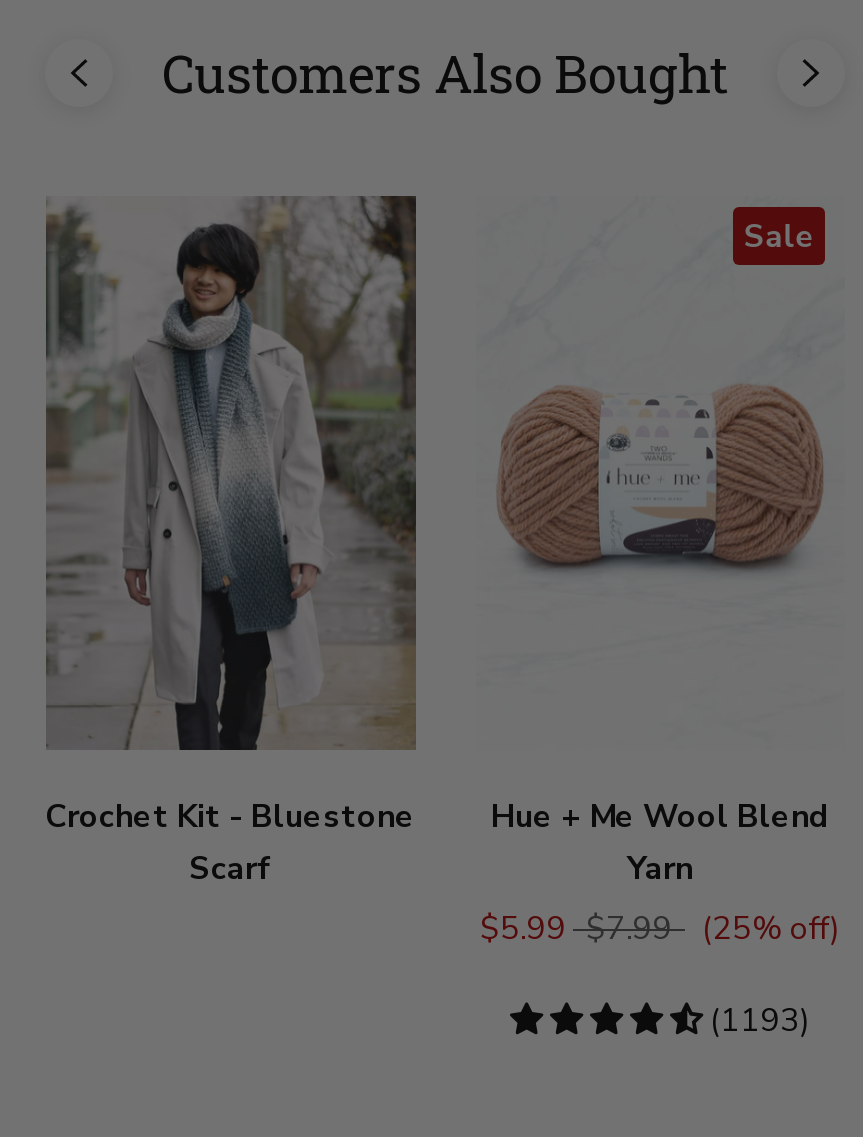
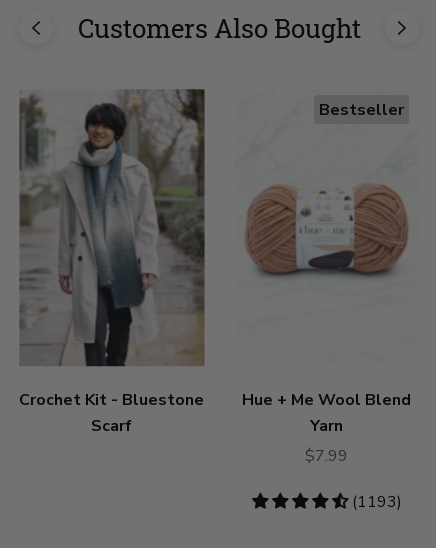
- Sale
+ Bestseller

- $5.99 $7.99
- (25% off)
+ $7.99
